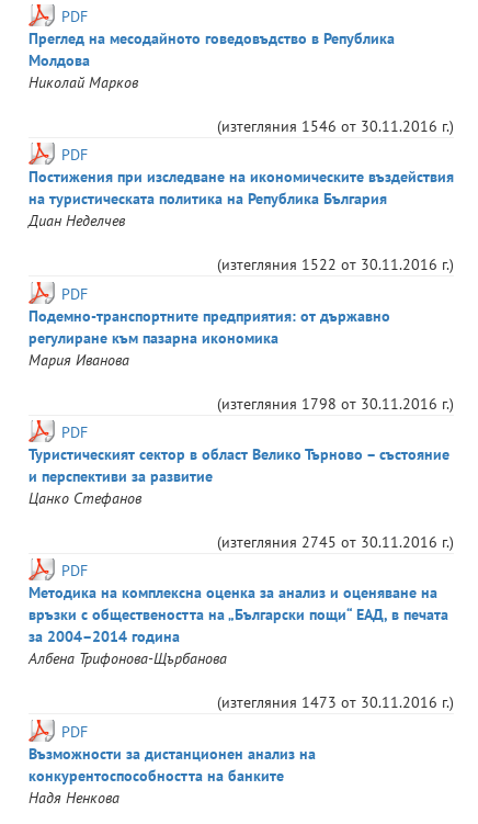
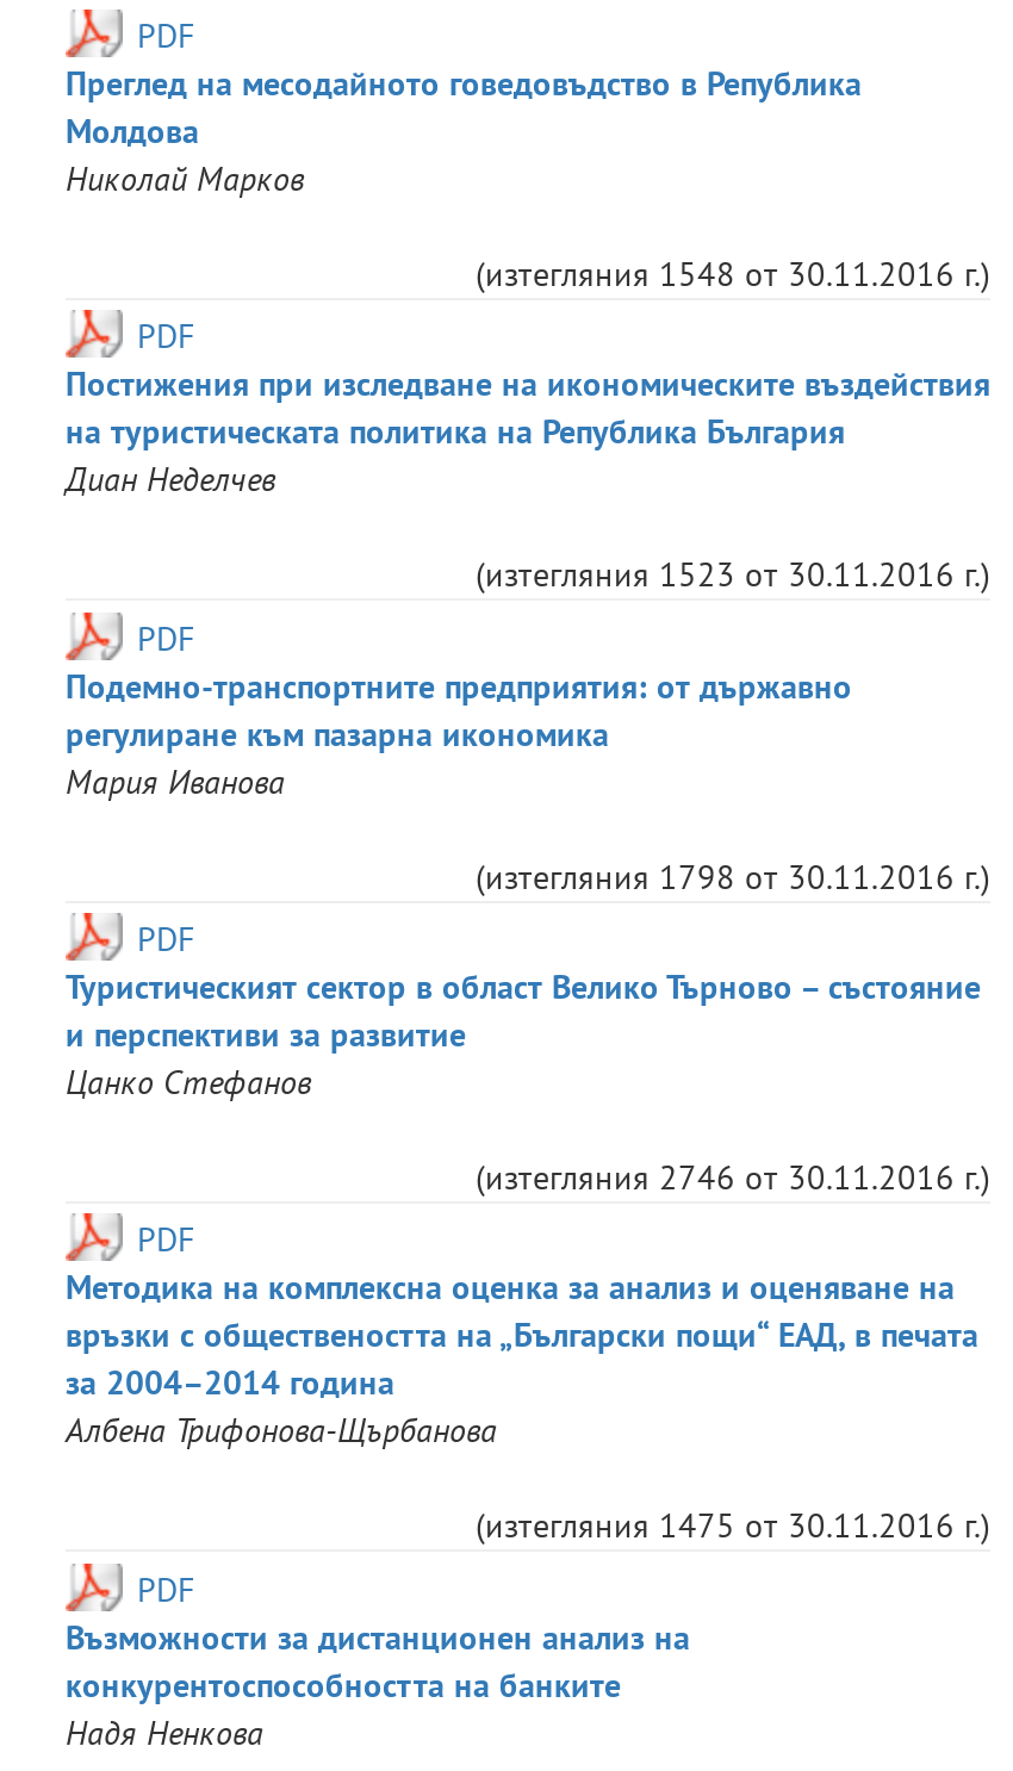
- (изтегляния 1546 от 30.11.2016 г.)
+ (изтегляния 1548 от 30.11.2016 г.)

- (изтегляния 1522 от 30.11.2016 г.)
+ (изтегляния 1523 от 30.11.2016 г.)

- (изтегляния 2745 от 30.11.2016 г.)
+ (изтегляния 2746 от 30.11.2016 г.)

- (изтегляния 1473 от 30.11.2016 г.)
+ (изтегляния 1475 от 30.11.2016 г.)
